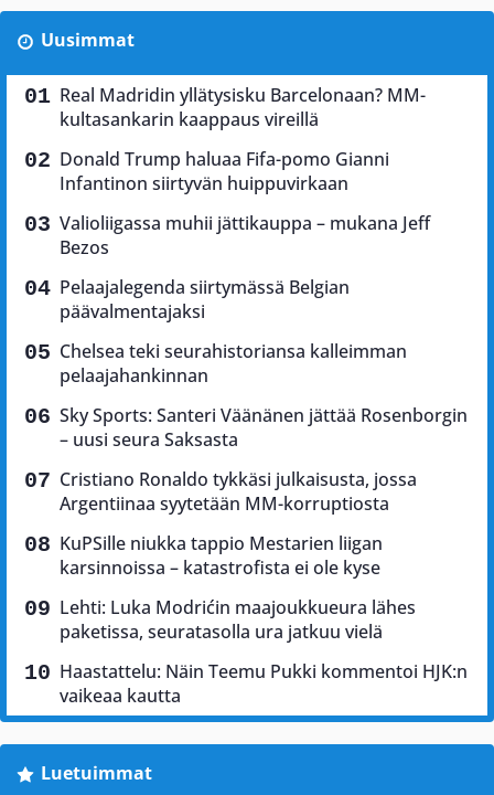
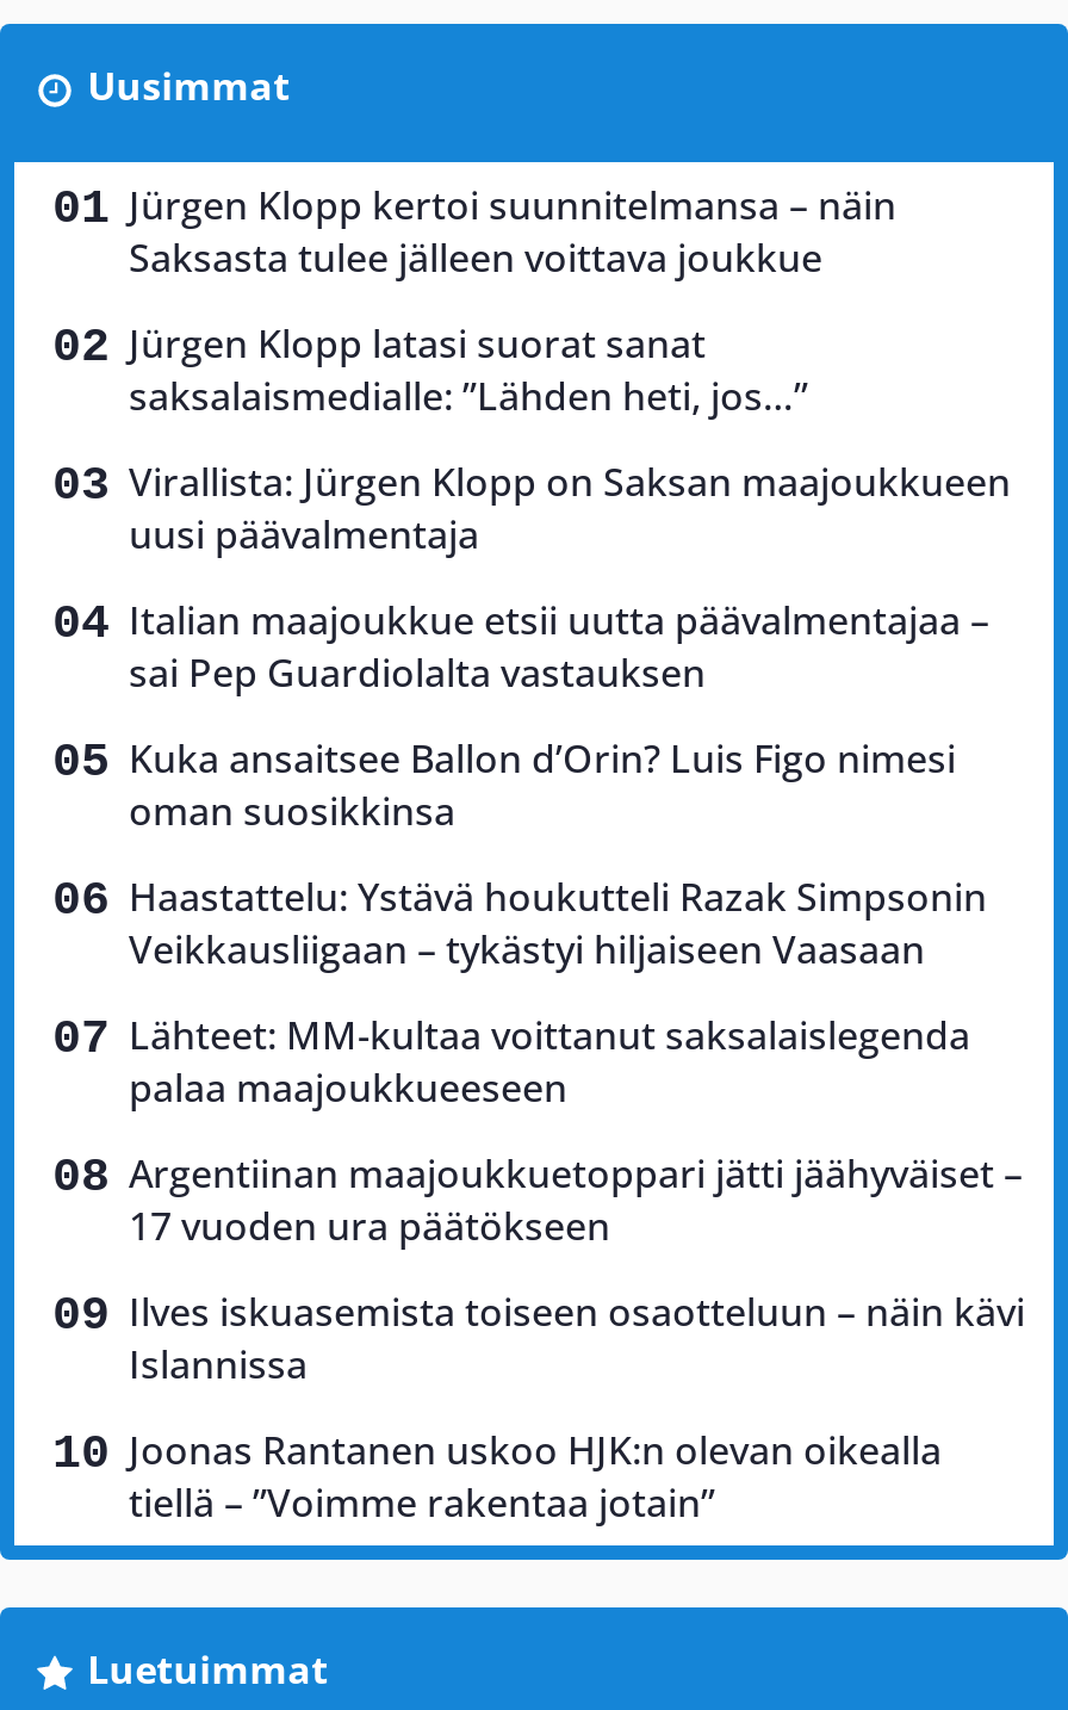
- Real Madridin yllätysisku Barcelonaan? MM-
- kultasankarin kaappaus vireillä
+ Jürgen Klopp kertoi suunnitelmansa – näin
+ Saksasta tulee jälleen voittava joukkue

- Donald Trump haluaa Fifa-pomo Gianni
- Infantinon siirtyvän huippuvirkaan
+ Jürgen Klopp latasi suorat sanat
+ saksalaismedialle: ”Lähden heti, jos…”

- Valioliigassa muhii jättikauppa – mukana Jeff
- Bezos
+ Virallista: Jürgen Klopp on Saksan maajoukkueen
+ uusi päävalmentaja

- Pelaajalegenda siirtymässä Belgian
- päävalmentajaksi
+ Italian maajoukkue etsii uutta päävalmentajaa –
+ sai Pep Guardiolalta vastauksen

- Chelsea teki seurahistoriansa kalleimman
- pelaajahankinnan
+ Kuka ansaitsee Ballon d’Orin? Luis Figo nimesi
+ oman suosikkinsa

- Sky Sports: Santeri Väänänen jättää Rosenborgin
- – uusi seura Saksasta
+ Haastattelu: Ystävä houkutteli Razak Simpsonin
+ Veikkausliigaan – tykästyi hiljaiseen Vaasaan

- Cristiano Ronaldo tykkäsi julkaisusta, jossa
- Argentiinaa syytetään MM-korruptiosta
+ Lähteet: MM-kultaa voittanut saksalaislegenda
+ palaa maajoukkueeseen

- KuPSille niukka tappio Mestarien liigan
- karsinnoissa – katastrofista ei ole kyse
+ Argentiinan maajoukkuetoppari jätti jäähyväiset –
+ 17 vuoden ura päätökseen

- Lehti: Luka Modrićin maajoukkueura lähes
- paketissa, seuratasolla ura jatkuu vielä
+ Ilves iskuasemista toiseen osaotteluun – näin kävi
+ Islannissa

- Haastattelu: Näin Teemu Pukki kommentoi HJK:n
- vaikeaa kautta
+ Joonas Rantanen uskoo HJK:n olevan oikealla
+ tiellä – ”Voimme rakentaa jotain”
